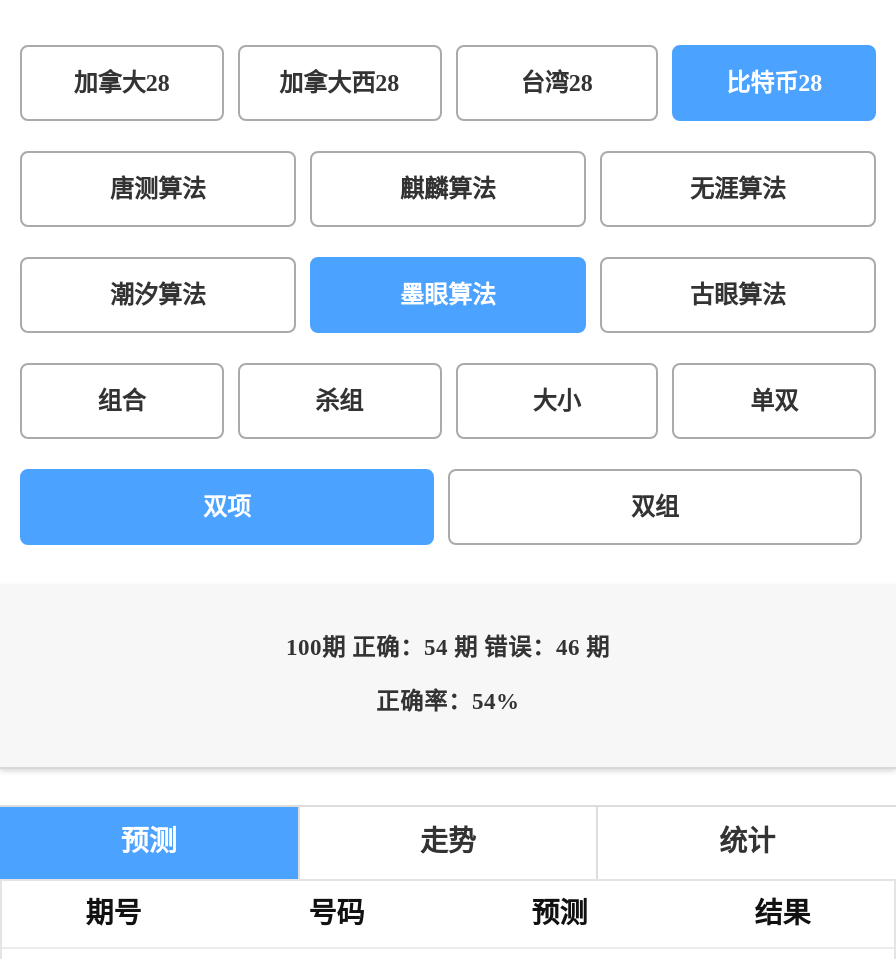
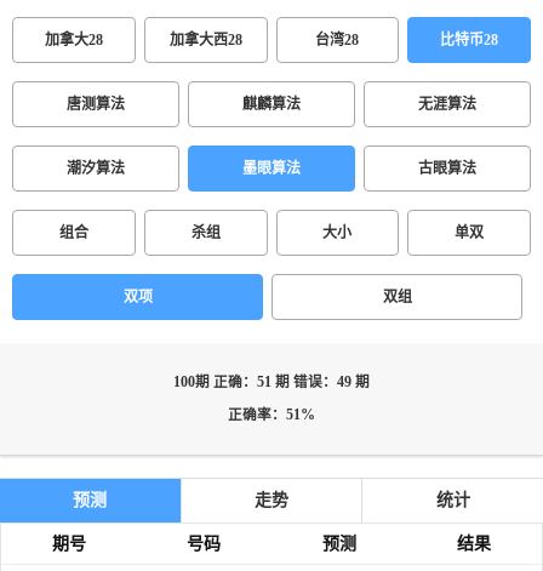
- 100期 正确：54 期 错误：46 期
+ 100期 正确：51 期 错误：49 期

- 正确率：54%
+ 正确率：51%
